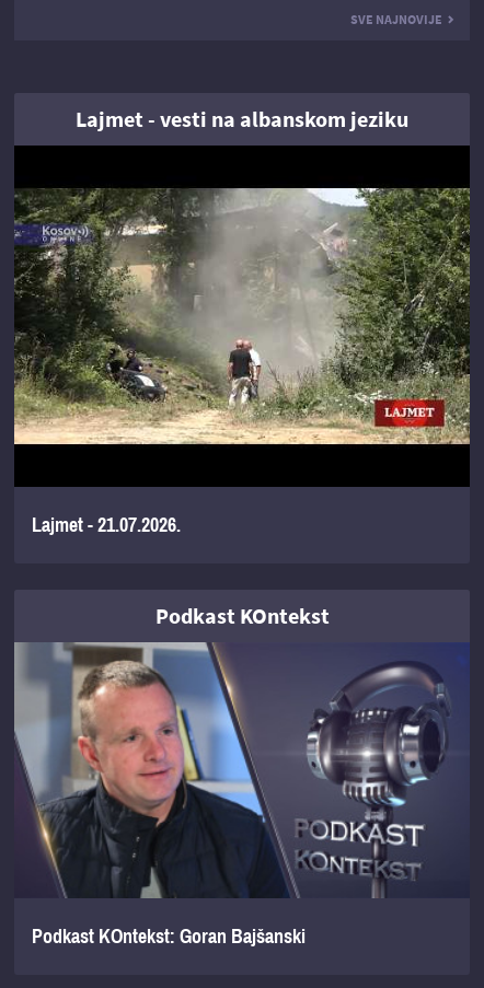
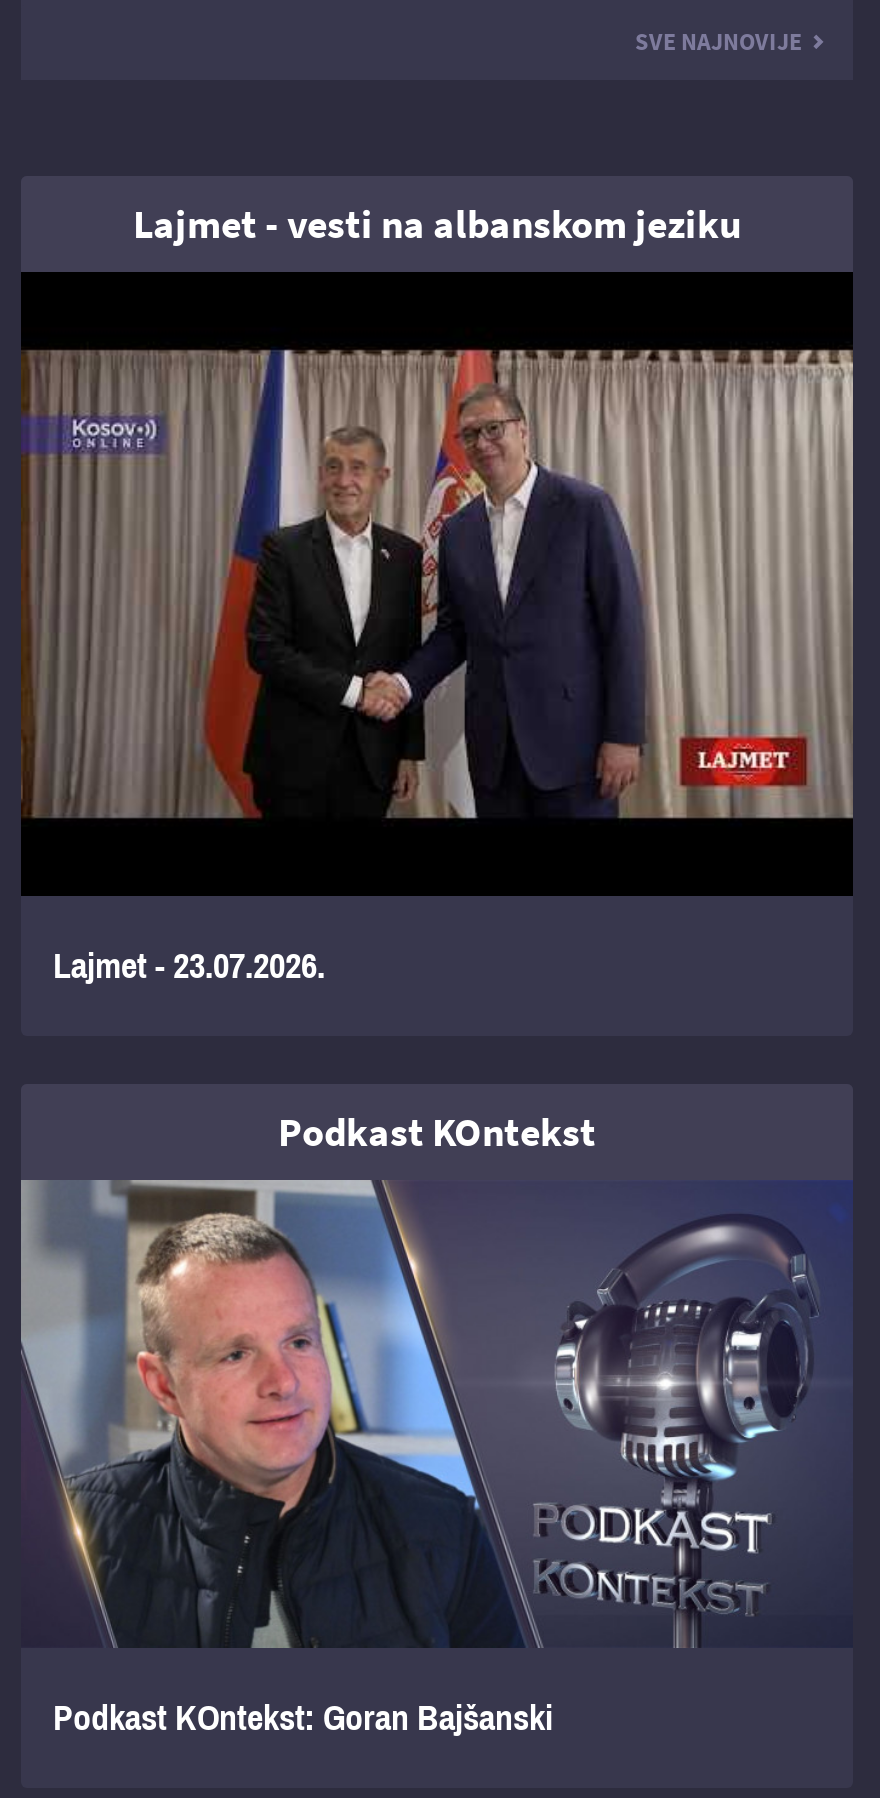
- [image]
+ [image]

- Lajmet - 21.07.2026.
+ Lajmet - 23.07.2026.
